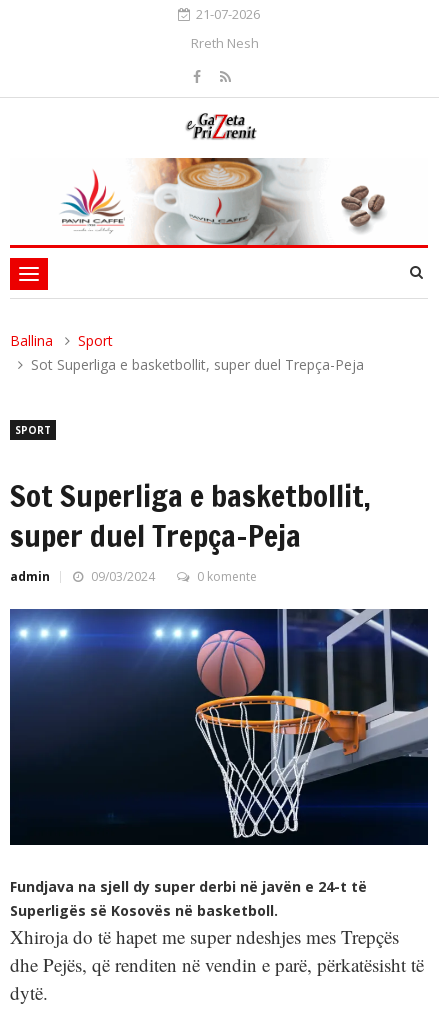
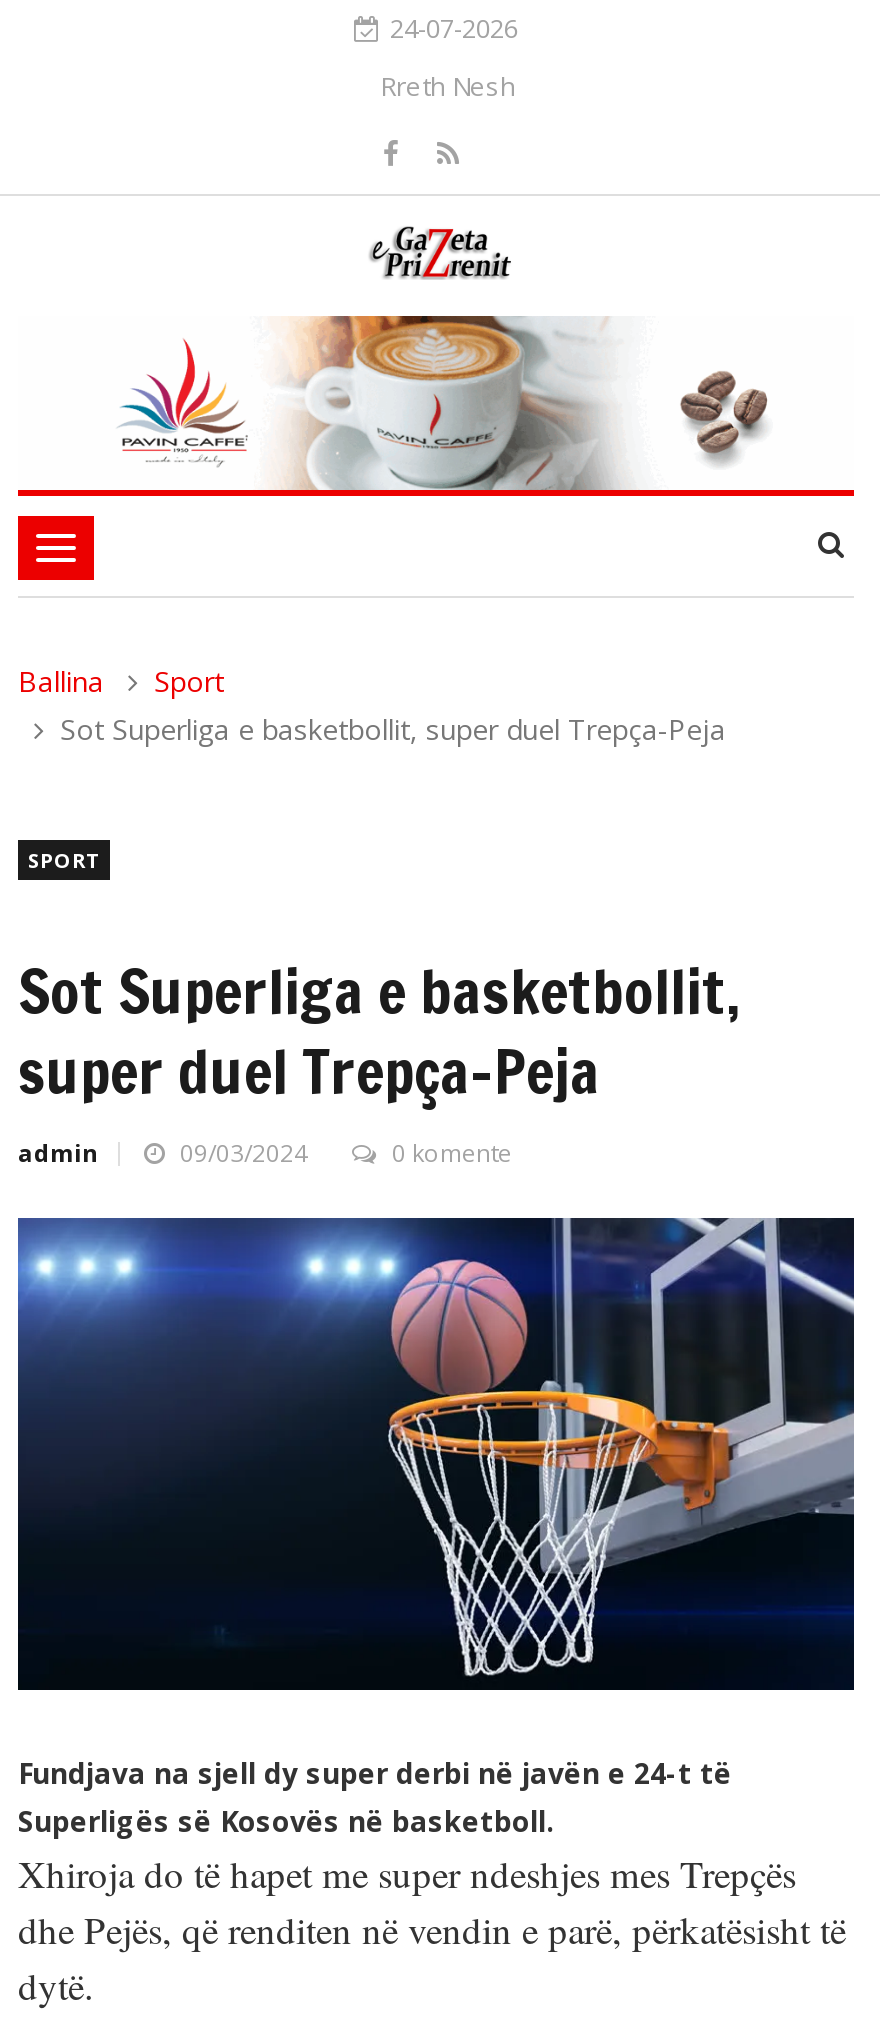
- 21-07-2026
+ 24-07-2026
